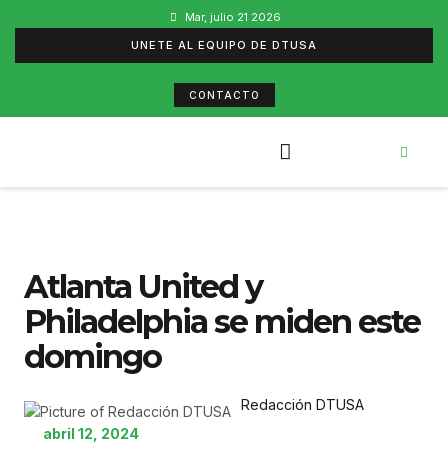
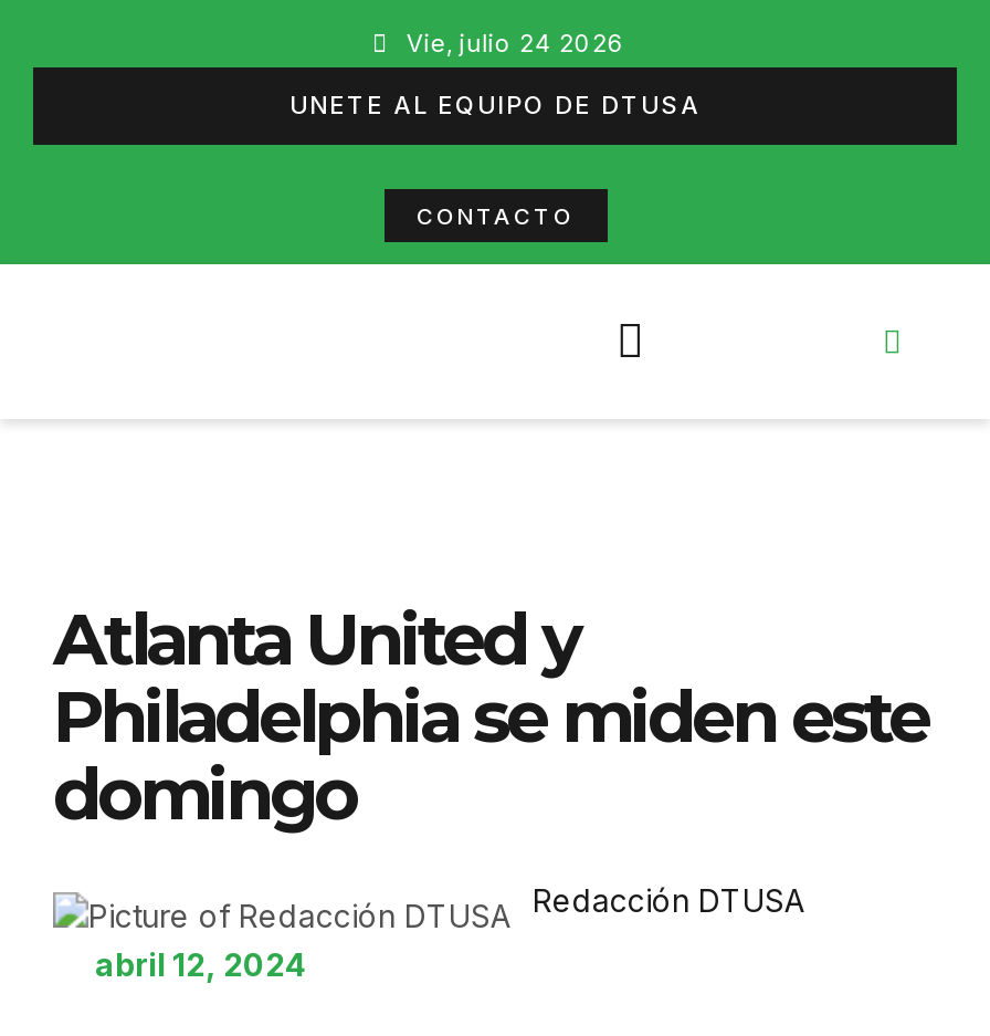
- Mar, julio 21 2026
+ Vie, julio 24 2026
